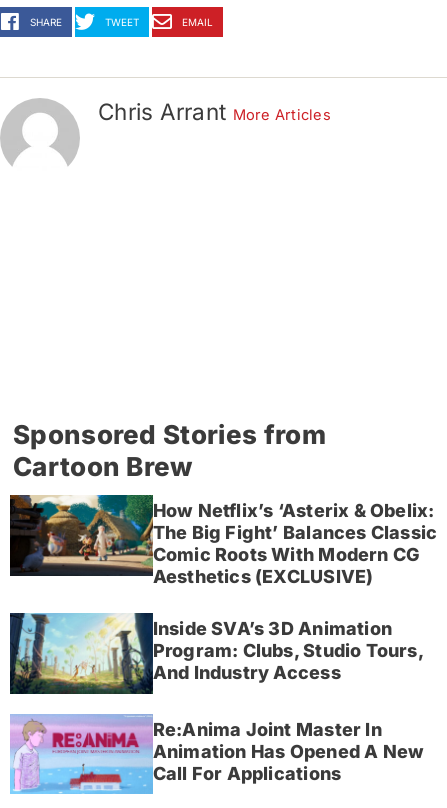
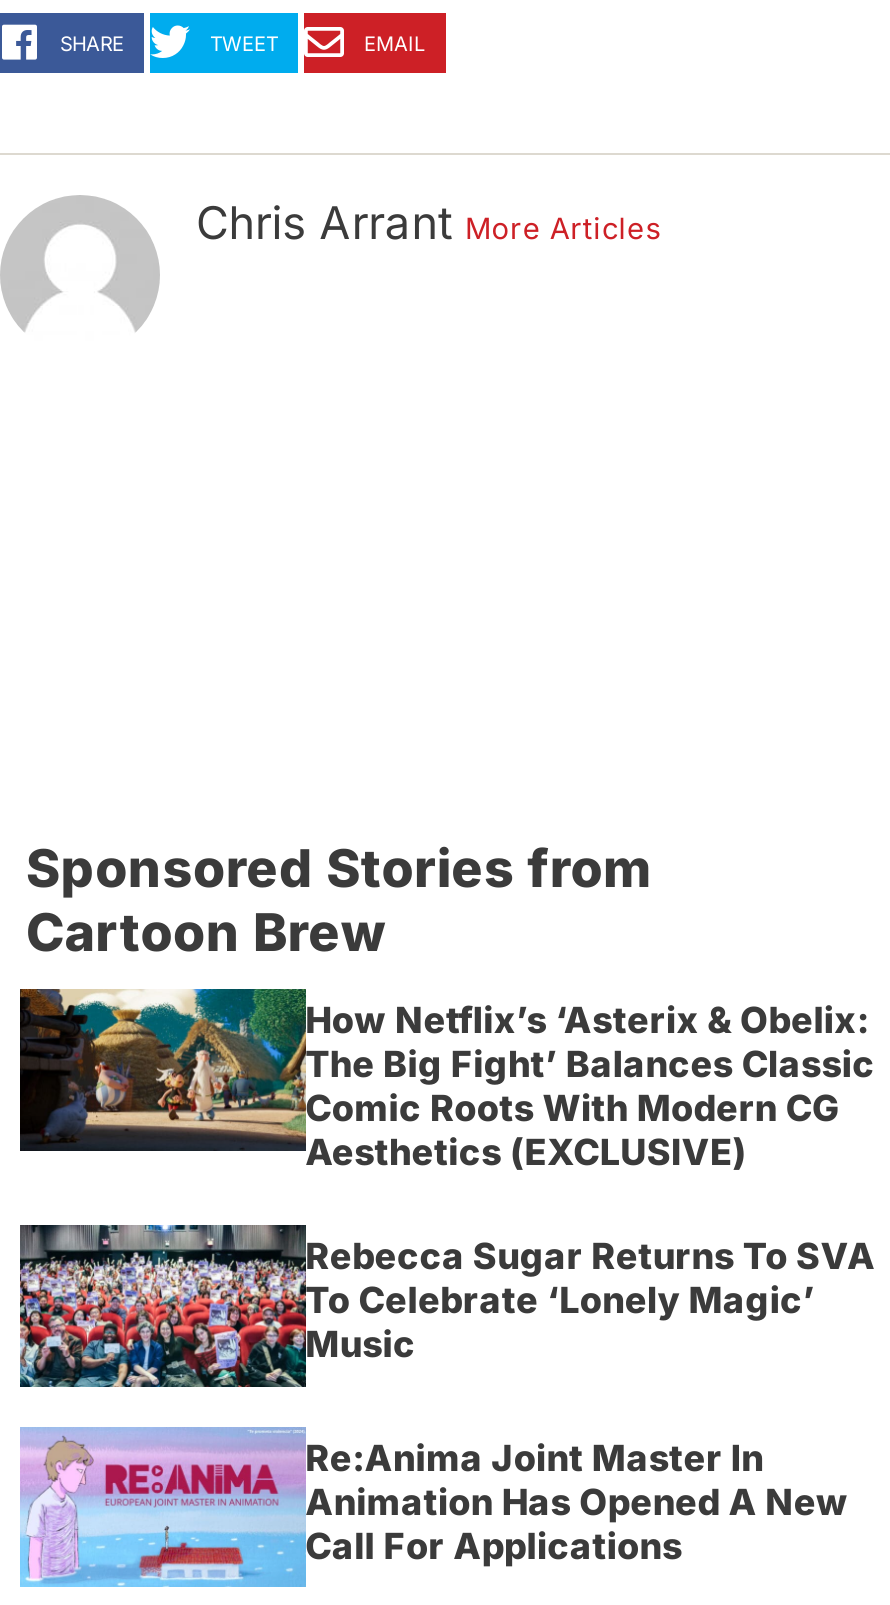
- [image]
- Inside SVA’s 3D Animation
- Program: Clubs, Studio Tours,
- And Industry Access
+ [image]
+ Rebecca Sugar Returns To SVA
+ To Celebrate ‘Lonely Magic’
+ Music
